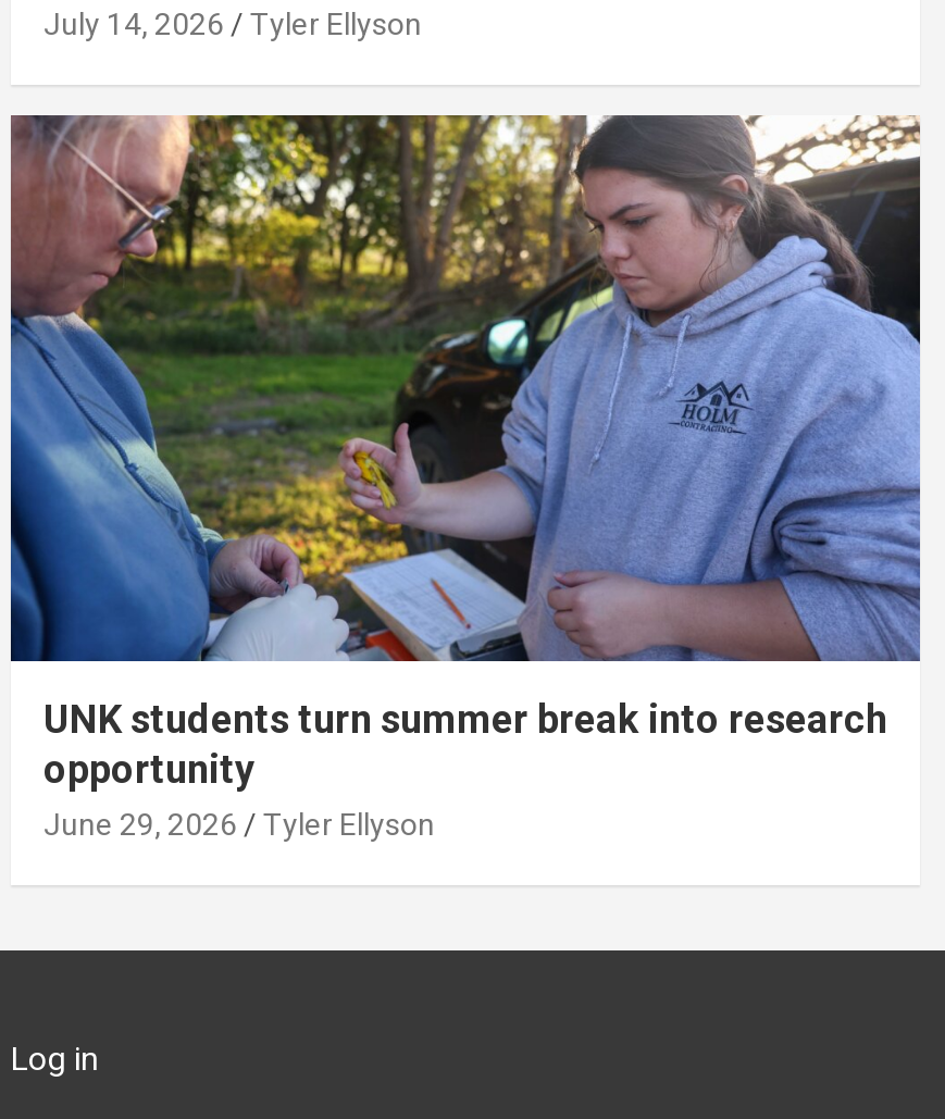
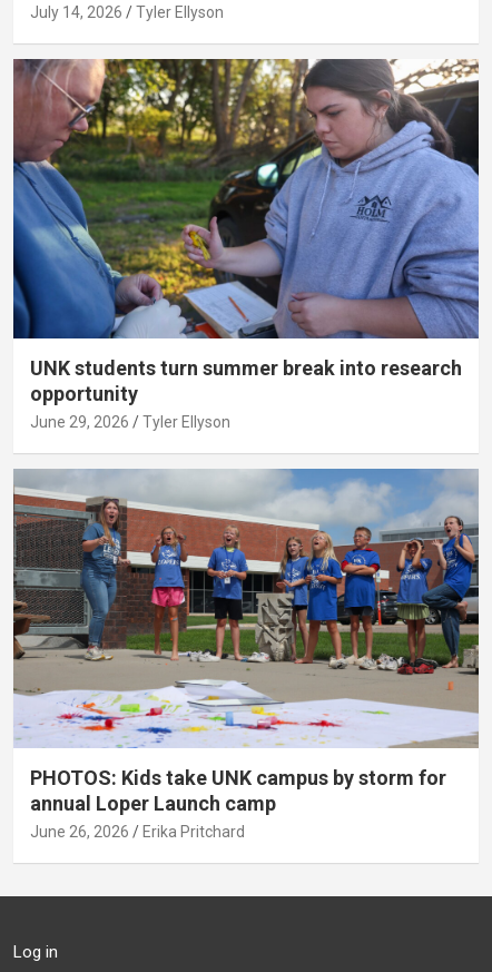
+ [image]
+ PHOTOS: Kids take UNK campus by storm for
+ annual Loper Launch camp
+ June 26, 2026
+ Erika Pritchard
